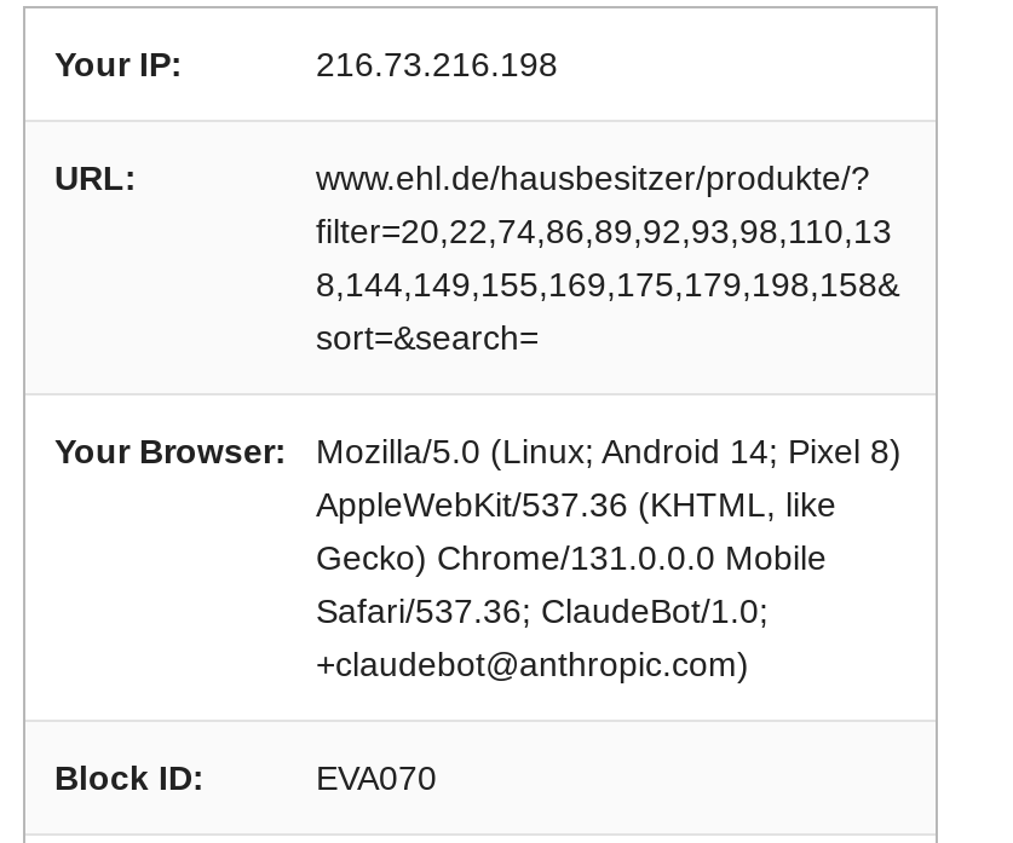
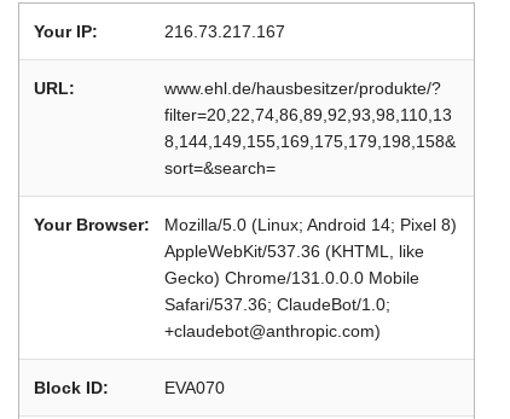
- 216.73.216.198
+ 216.73.217.167
